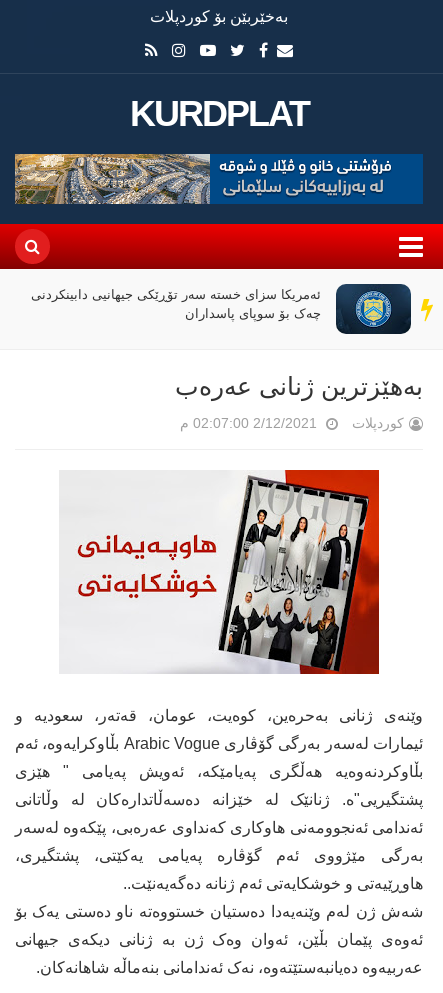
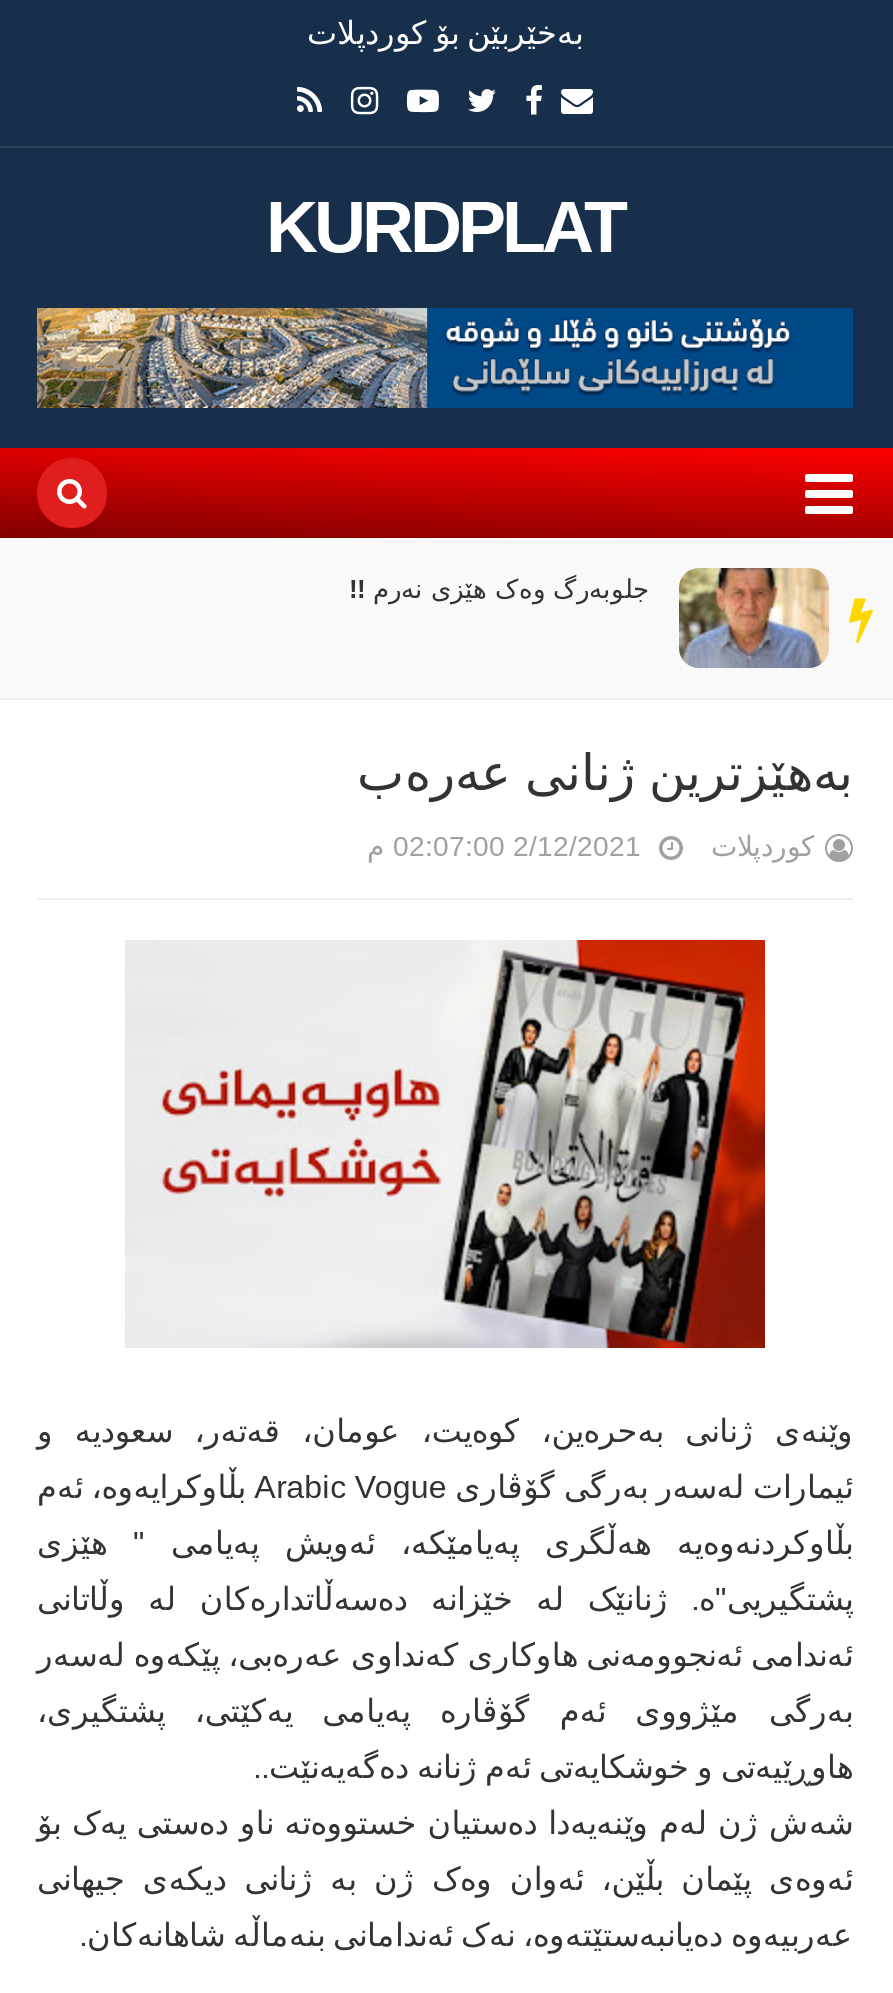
- [image]
- ئەمریکا سزای خستە سەر تۆڕێکی جیهانیی دابینکردنی
- چەک بۆ سوپای پاسداران
+ [image]
+ جلوبەرگ وەک هێزی نەرم !!
